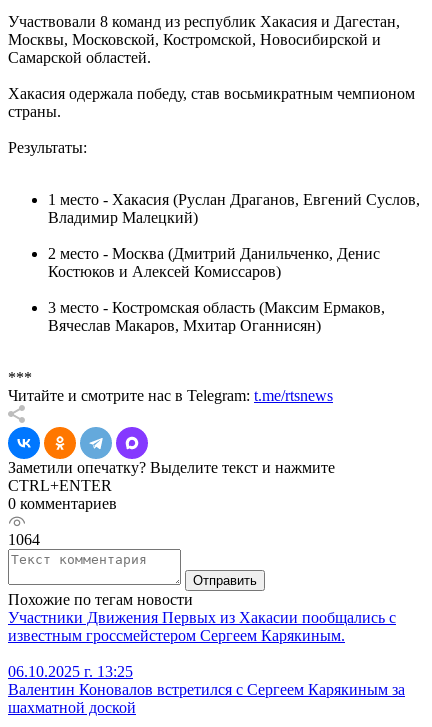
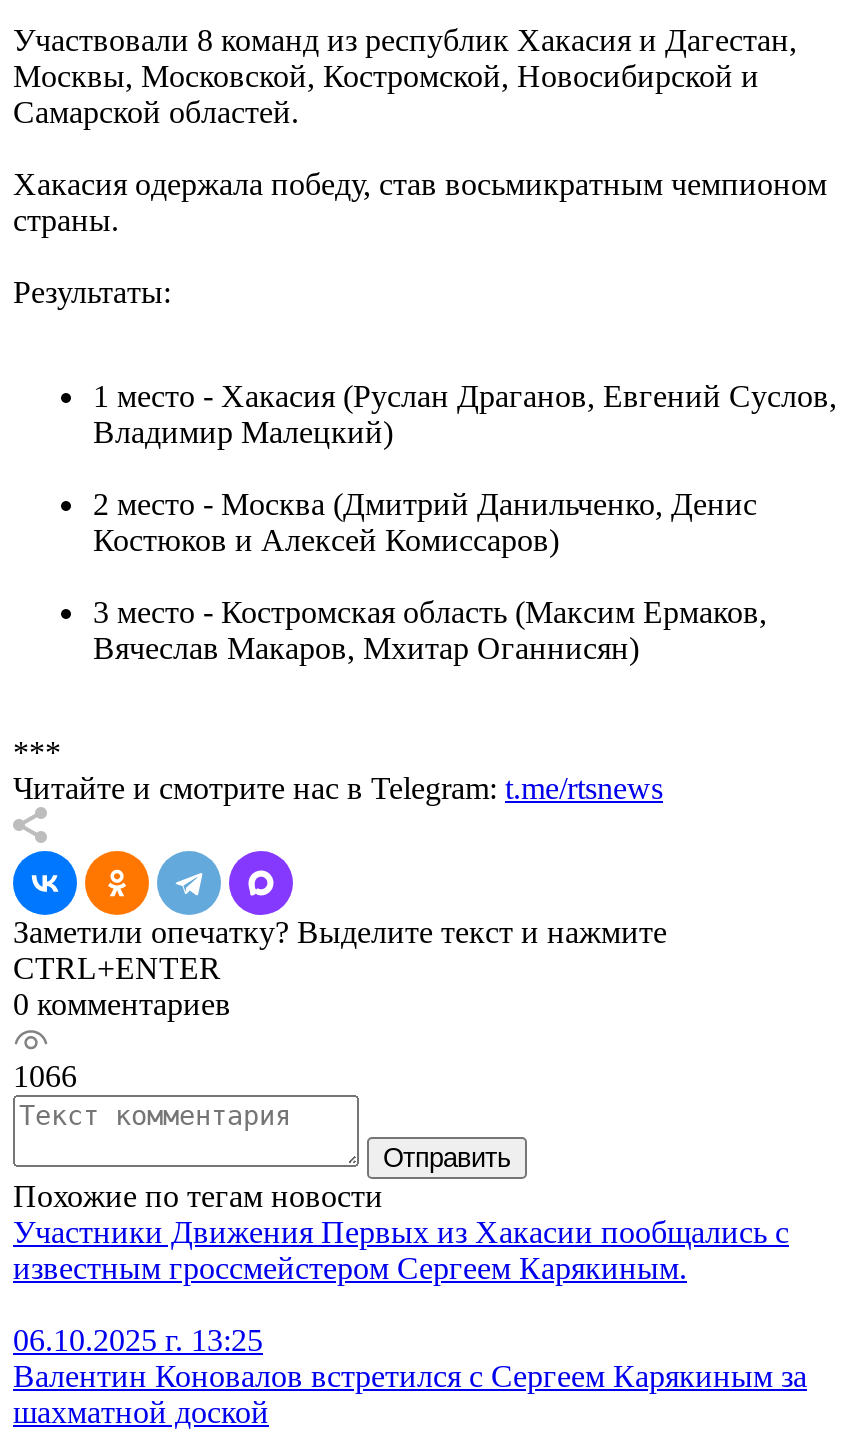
- 1064
+ 1066
